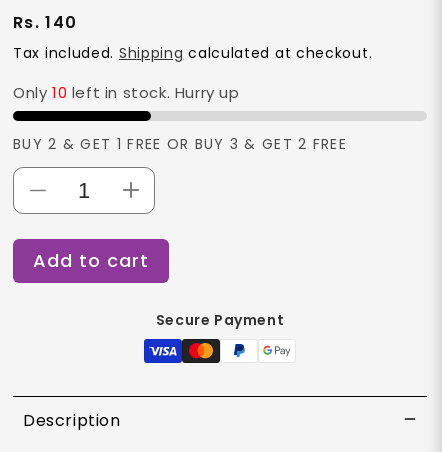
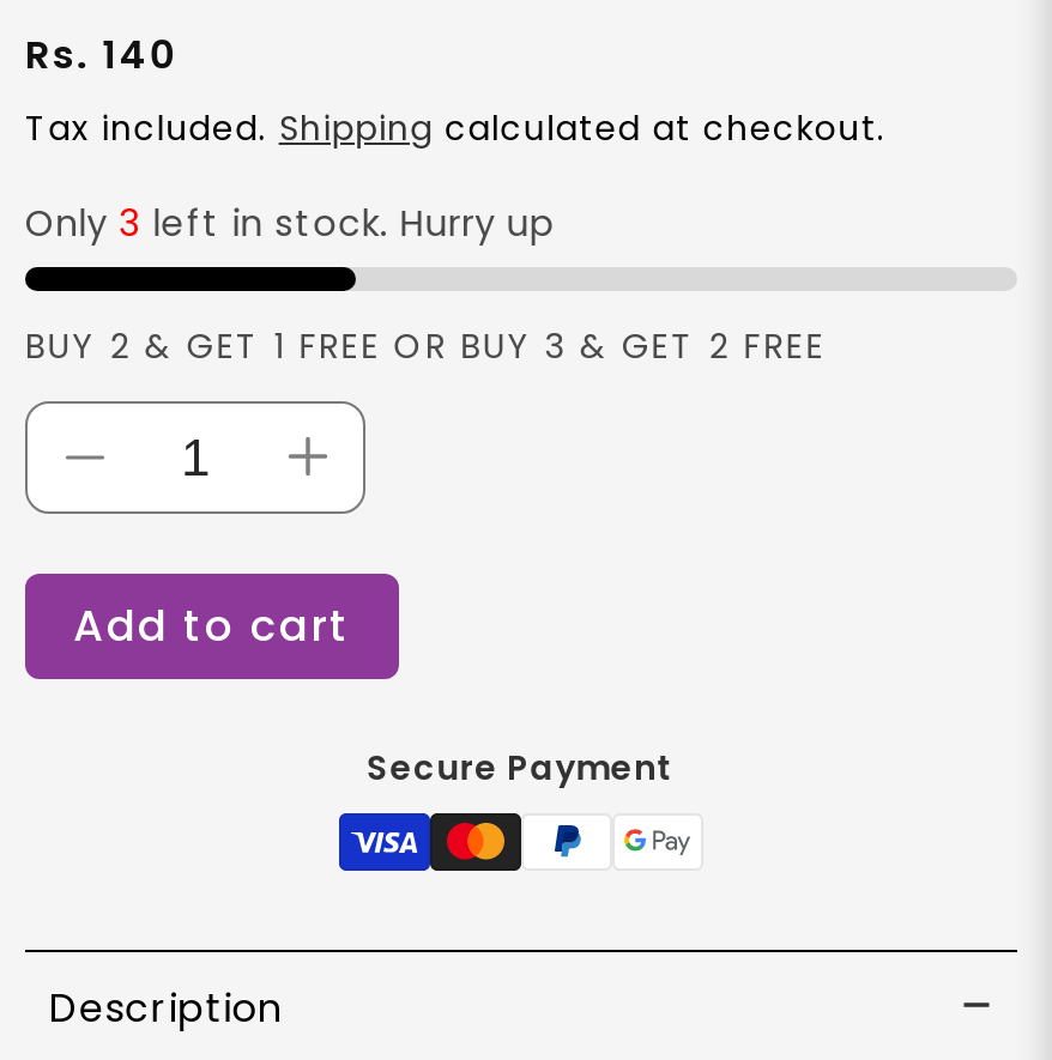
- Only 10 left in stock. Hurry up
+ Only 3 left in stock. Hurry up
